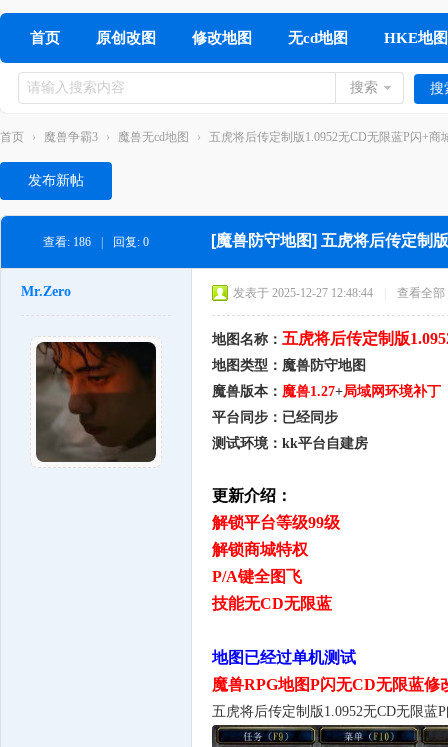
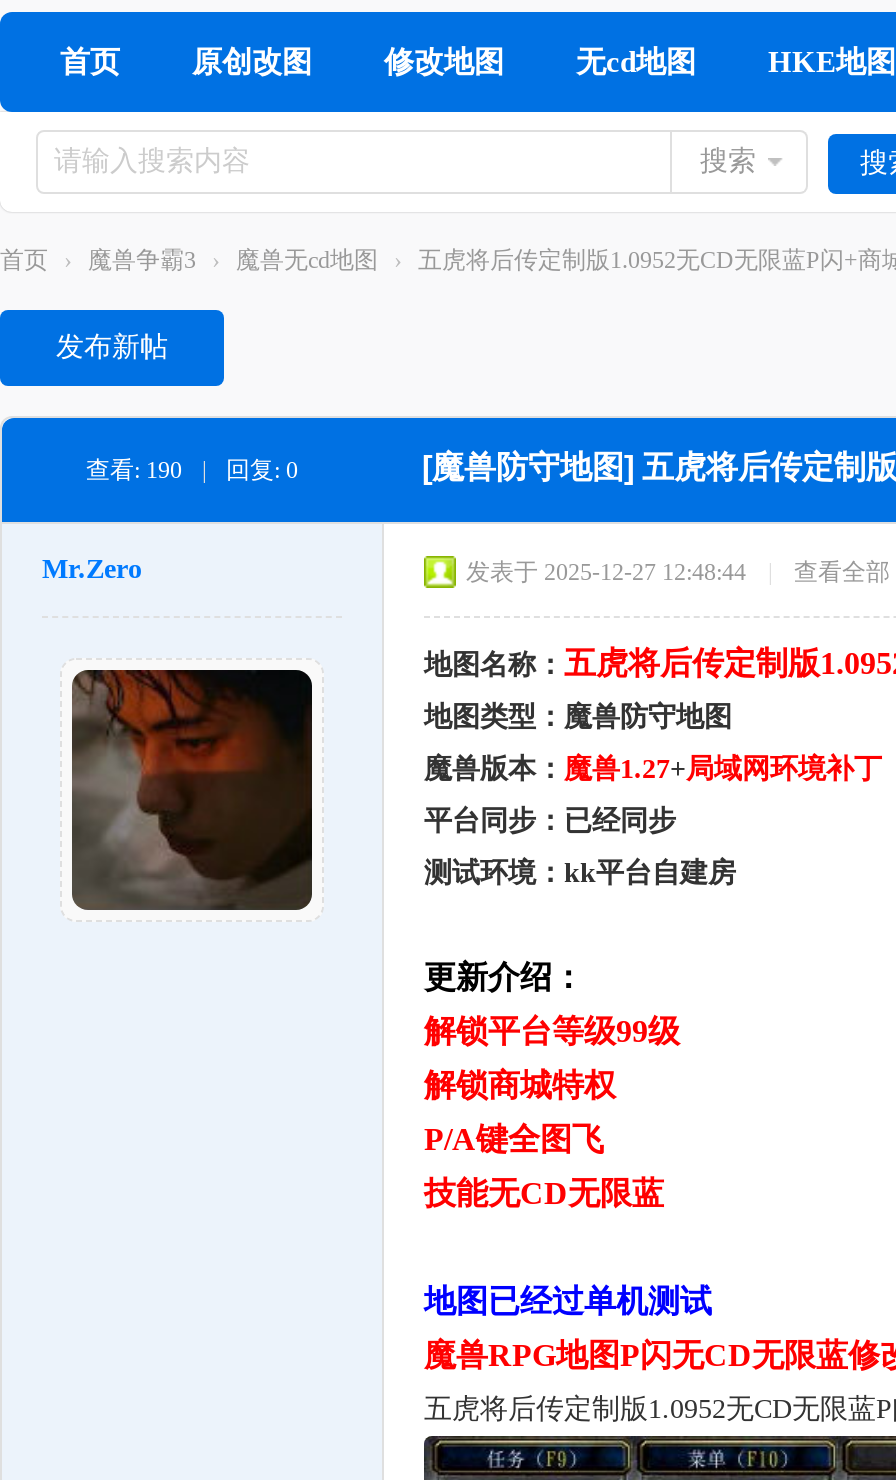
- 查看: 186 回复: 0
+ 查看: 190 回复: 0
